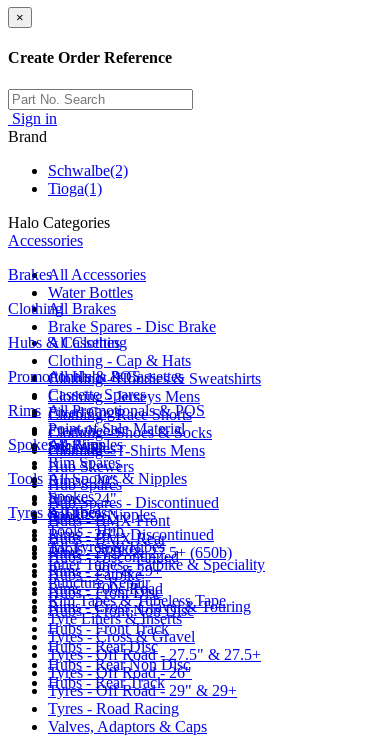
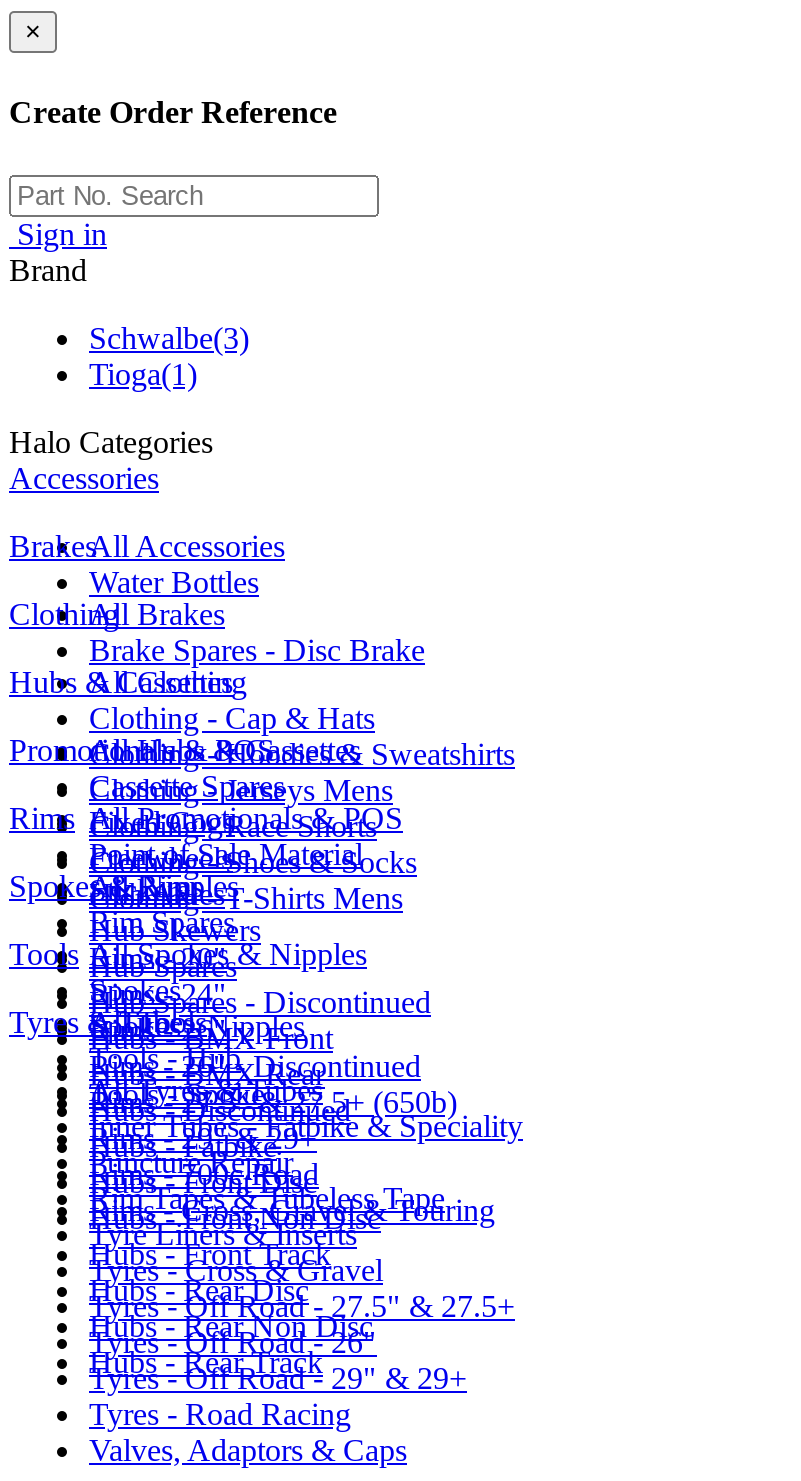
- Schwalbe(2)
+ Schwalbe(3)
